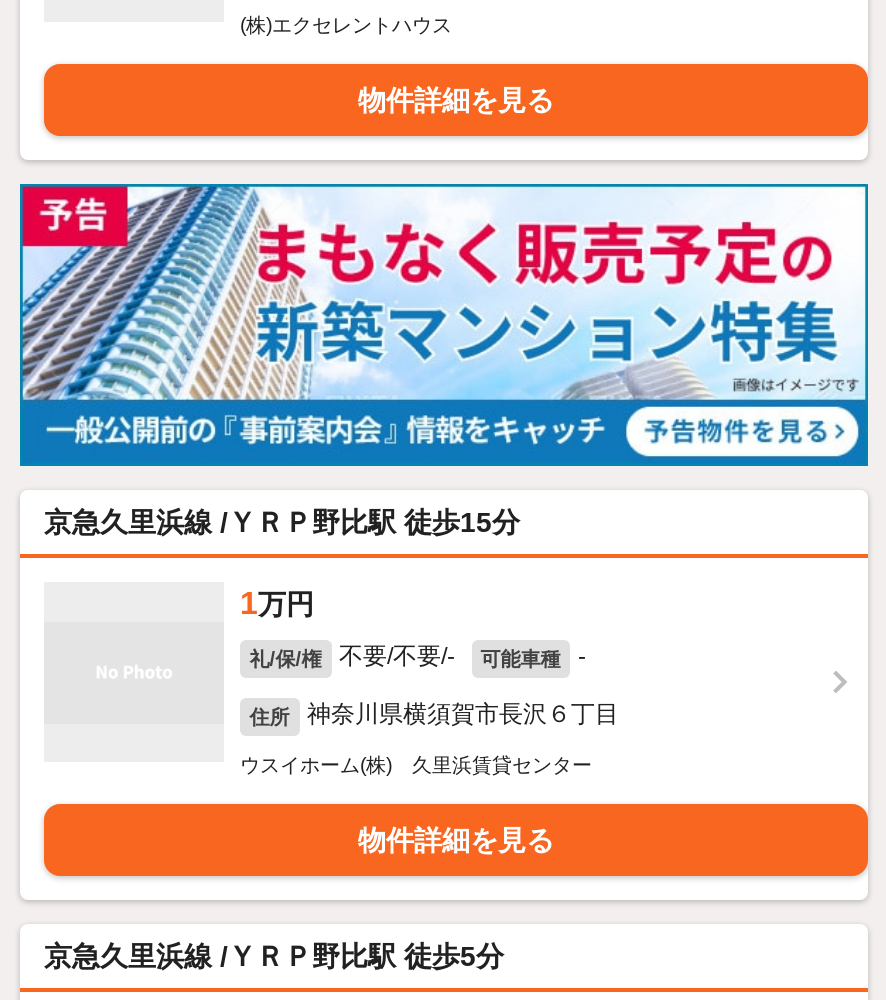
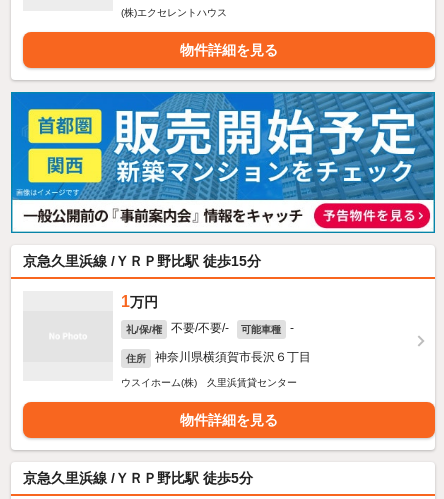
- [image]
+ [image]
